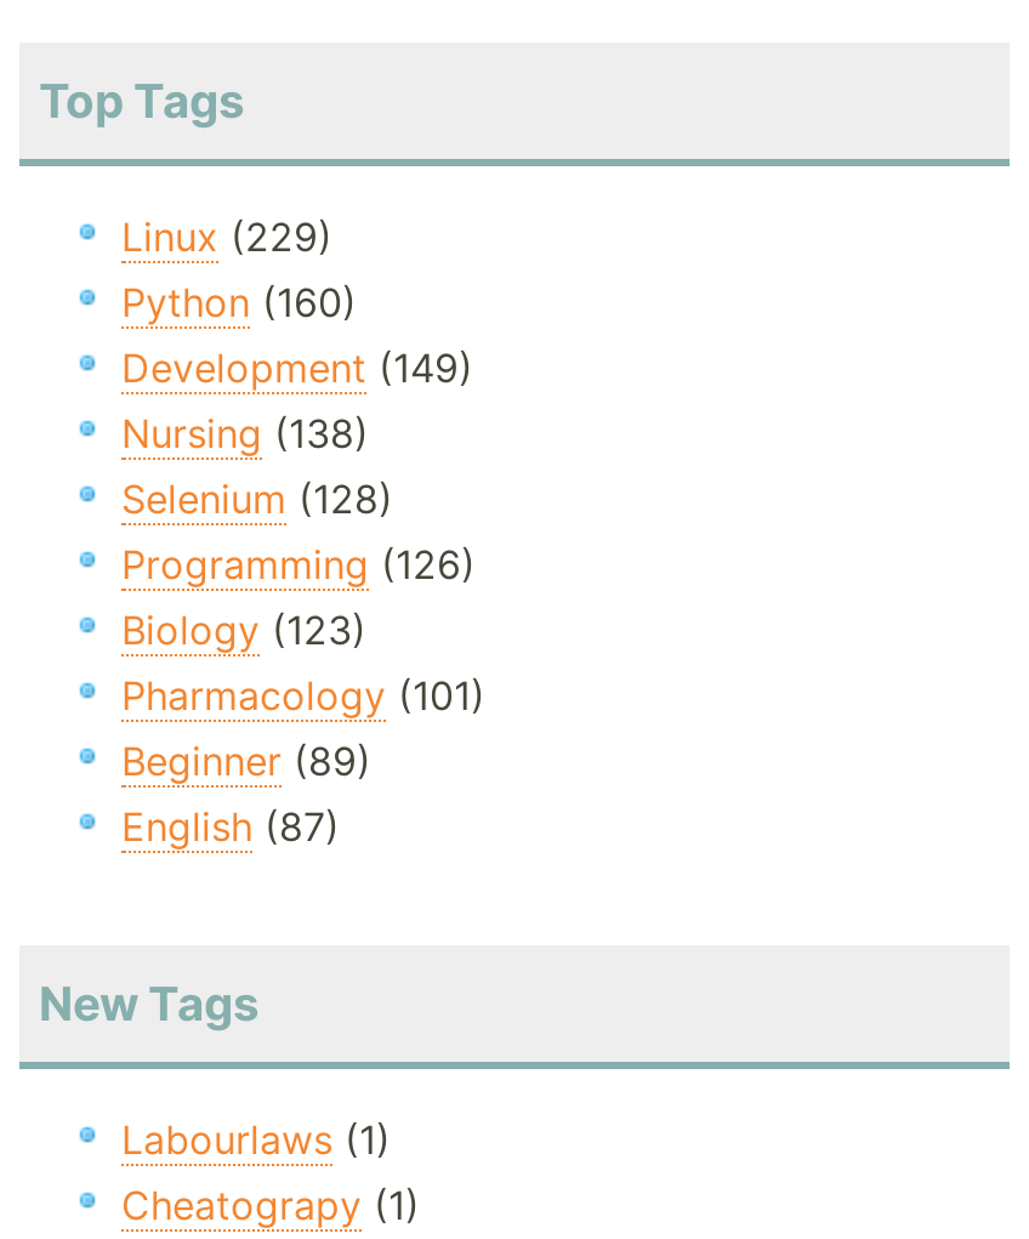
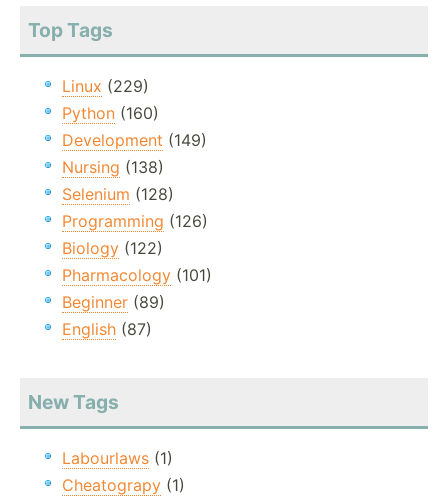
- Biology (123)
+ Biology (122)
